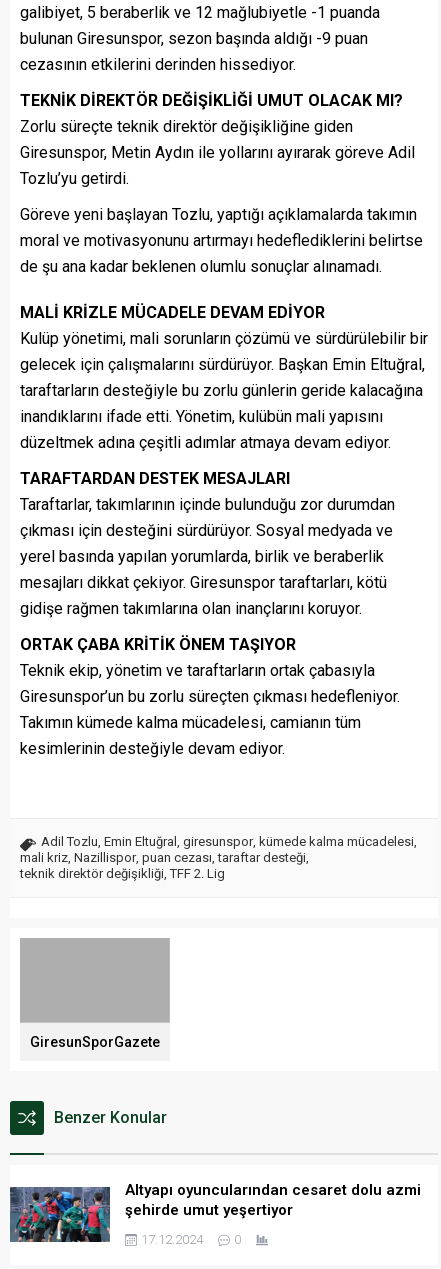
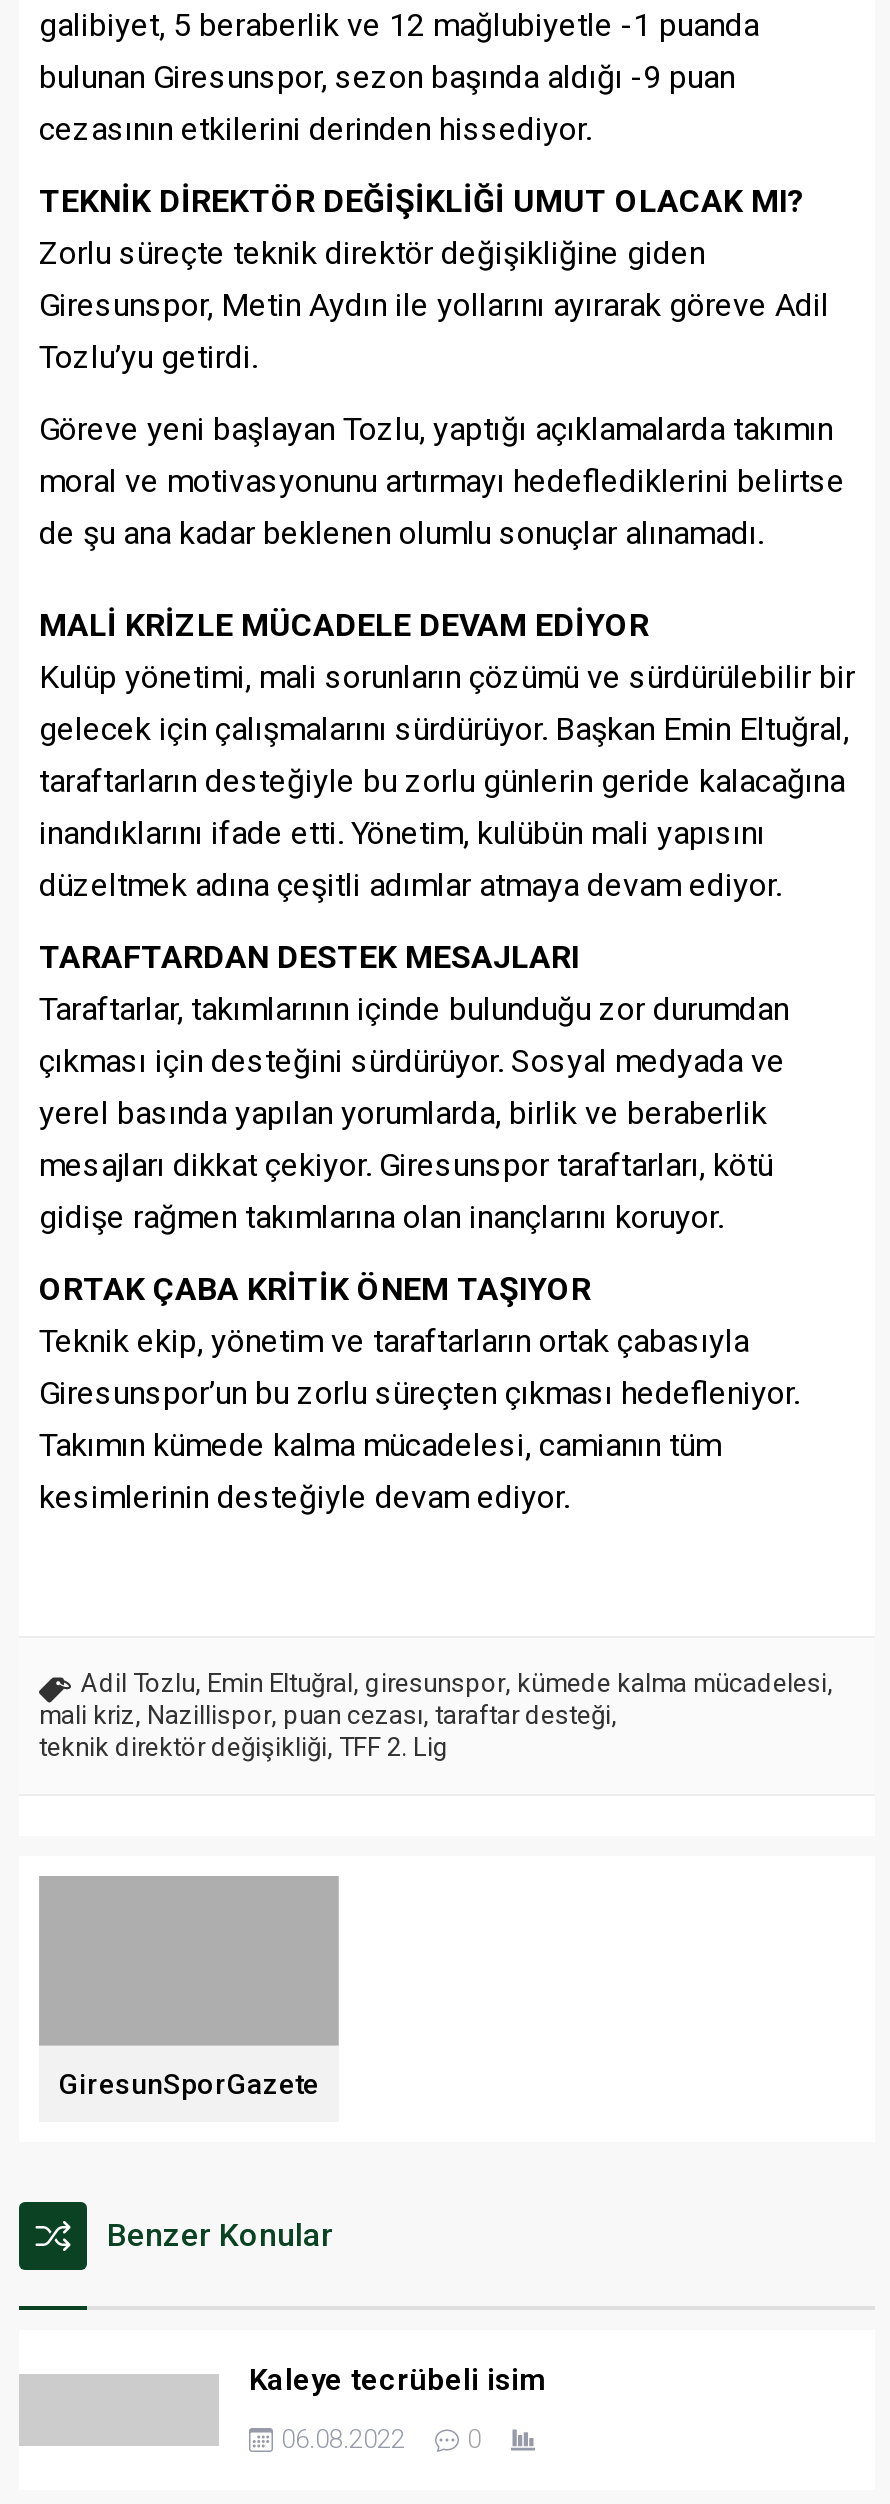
- [image]

- Altyapı oyuncularından cesaret dolu azmi
- şehirde umut yeşertiyor
+ Kaleye tecrübeli isim

- 17.12.2024
+ 06.08.2022
